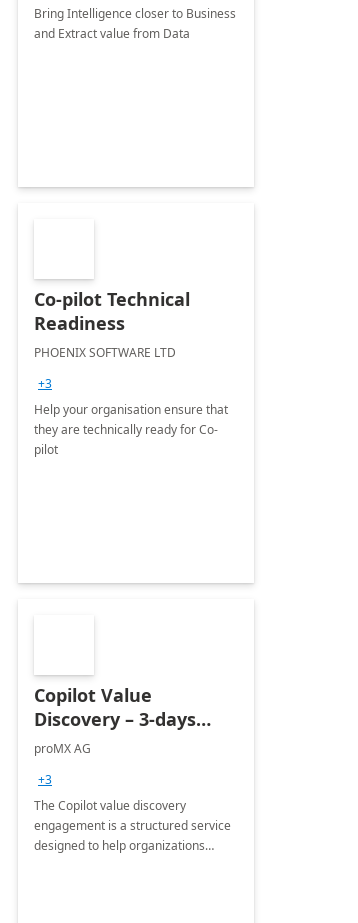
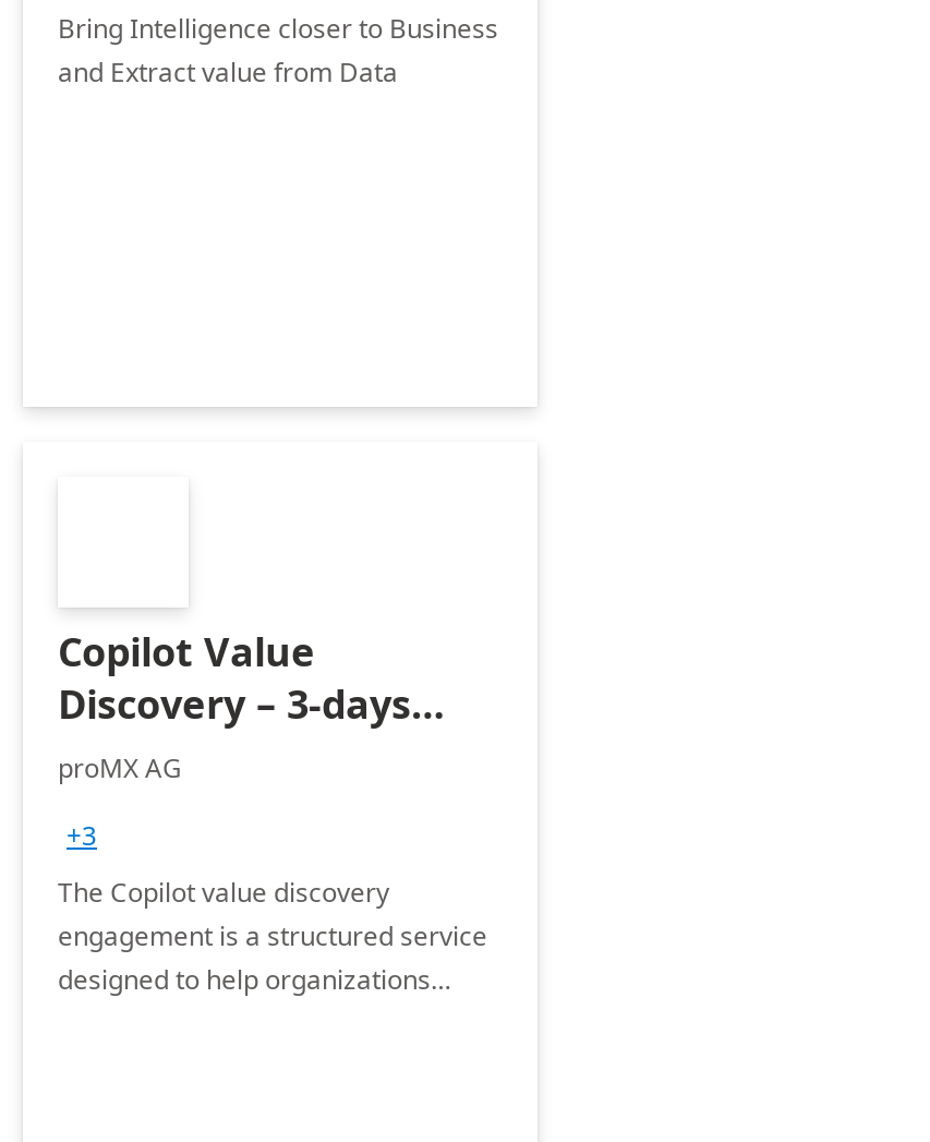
- Co-pilot Technical
- Readiness
- PHOENIX SOFTWARE LTD
- +3
- Help your organisation ensure that
- they are technically ready for Co-
- pilot
